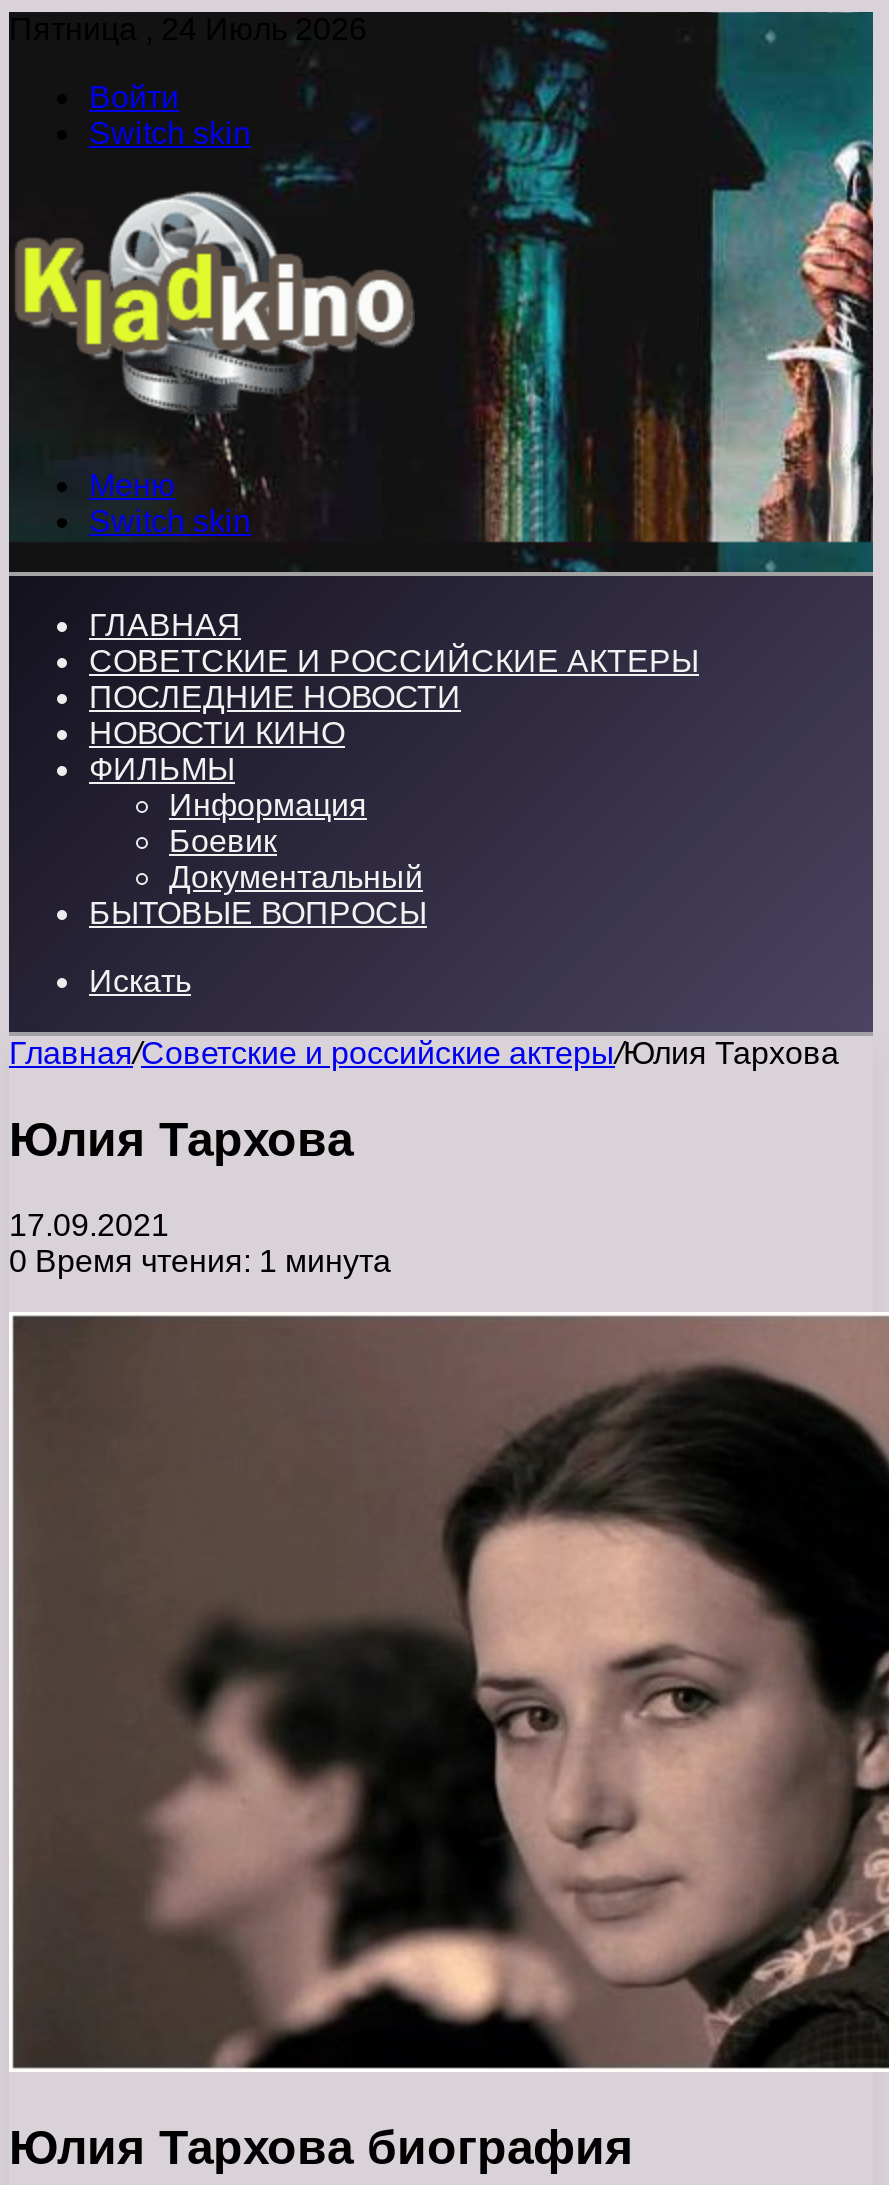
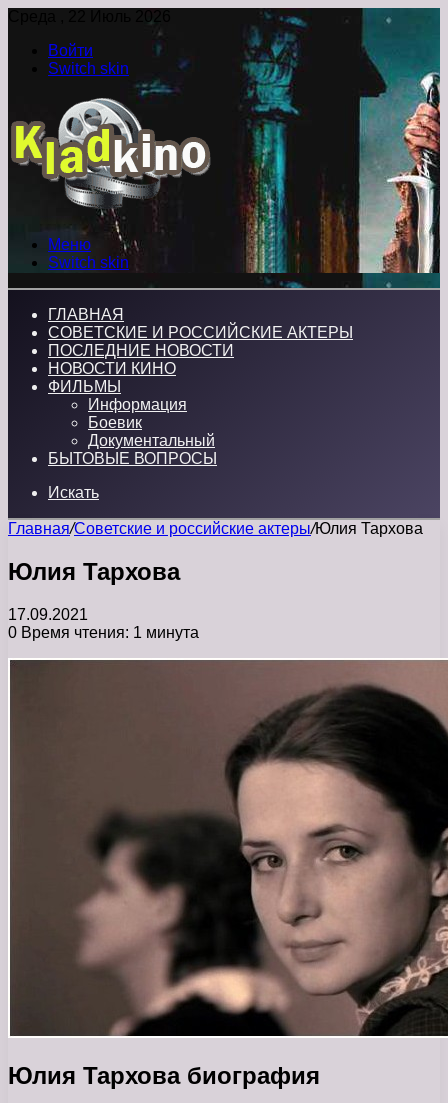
- Пятница , 24 Июль 2026
+ Среда , 22 Июль 2026
